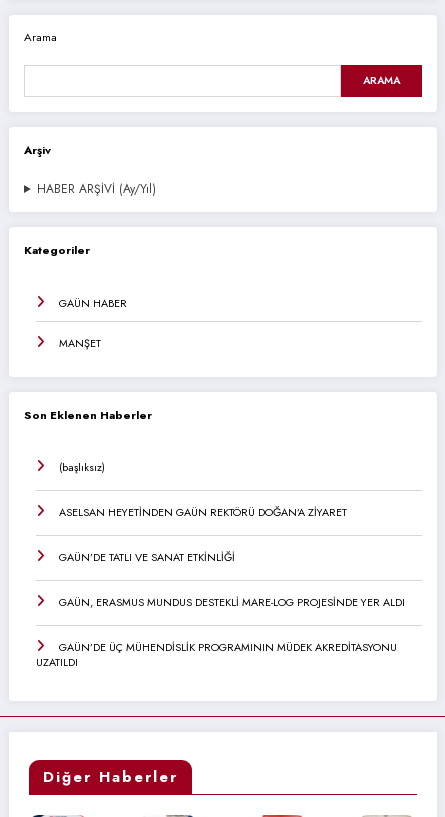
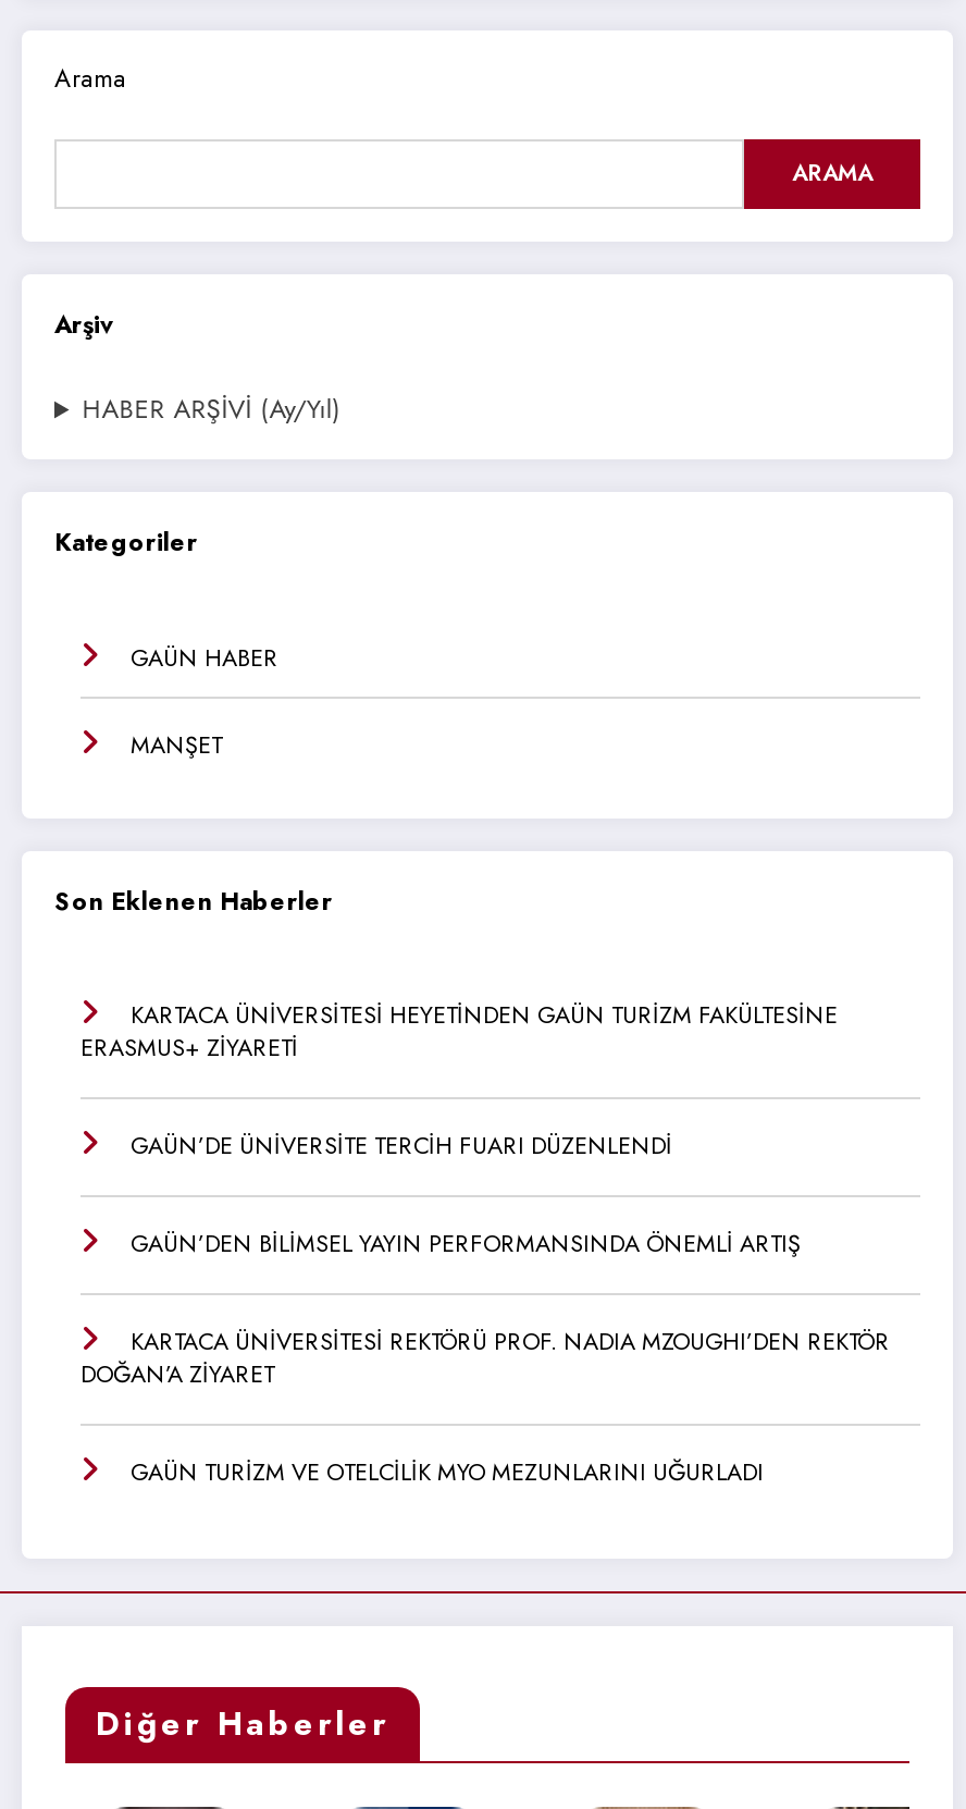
- (başlıksız)
+ KARTACA ÜNİVERSİTESİ HEYETİNDEN GAÜN TURİZM FAKÜLTESİNE
+ ERASMUS+ ZİYARETİ

- ASELSAN HEYETİNDEN GAÜN REKTÖRÜ DOĞAN’A ZİYARET
+ GAÜN’DE ÜNİVERSİTE TERCİH FUARI DÜZENLENDİ

- GAÜN’DE TATLI VE SANAT ETKİNLİĞİ
+ GAÜN’DEN BİLİMSEL YAYIN PERFORMANSINDA ÖNEMLİ ARTIŞ

- GAÜN, ERASMUS MUNDUS DESTEKLİ MARE-LOG PROJESİNDE YER ALDI
+ KARTACA ÜNİVERSİTESİ REKTÖRÜ PROF. NADIA MZOUGHI’DEN REKTÖR
+ DOĞAN’A ZİYARET

- GAÜN’DE ÜÇ MÜHENDİSLİK PROGRAMININ MÜDEK AKREDİTASYONU
- UZATILDI
+ GAÜN TURİZM VE OTELCİLİK MYO MEZUNLARINI UĞURLADI
